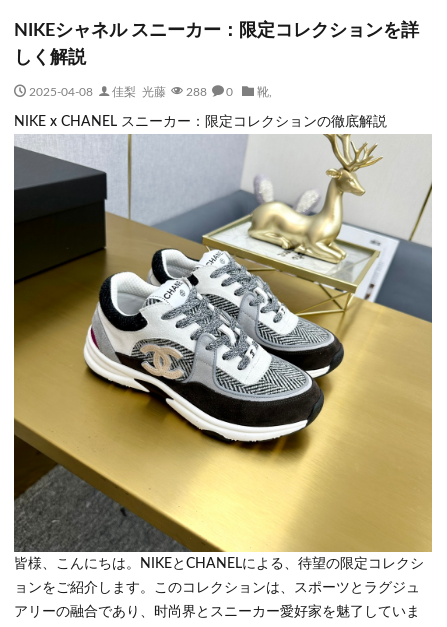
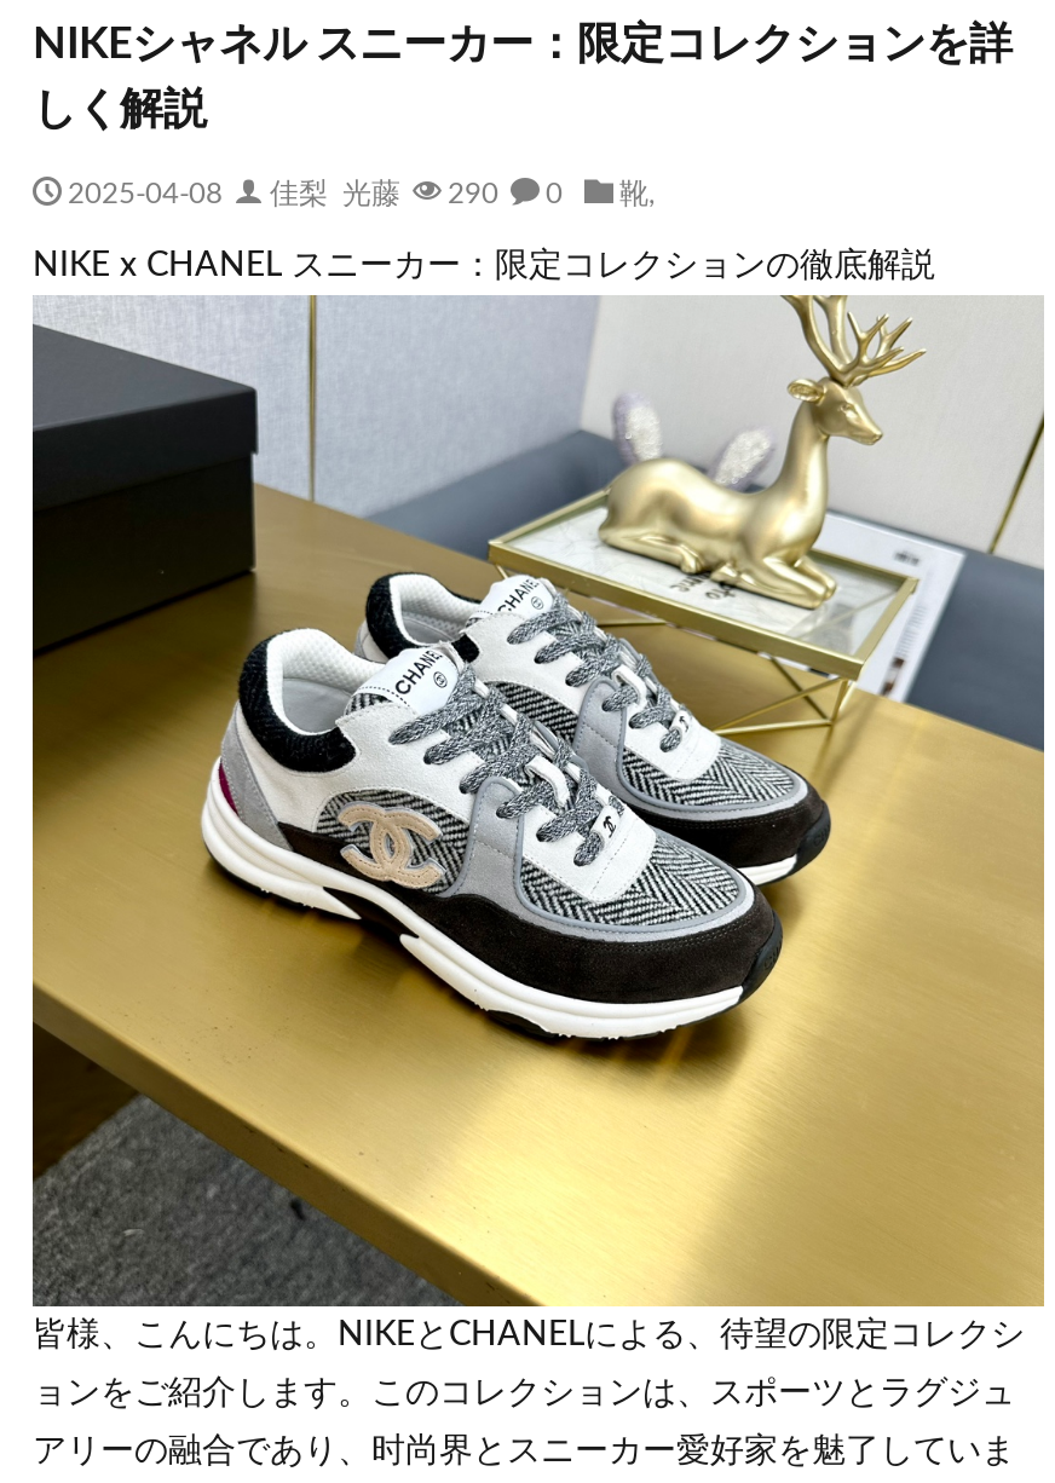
- 2025-04-08 佳梨 光藤 288 0 靴,
+ 2025-04-08 佳梨 光藤 290 0 靴,
